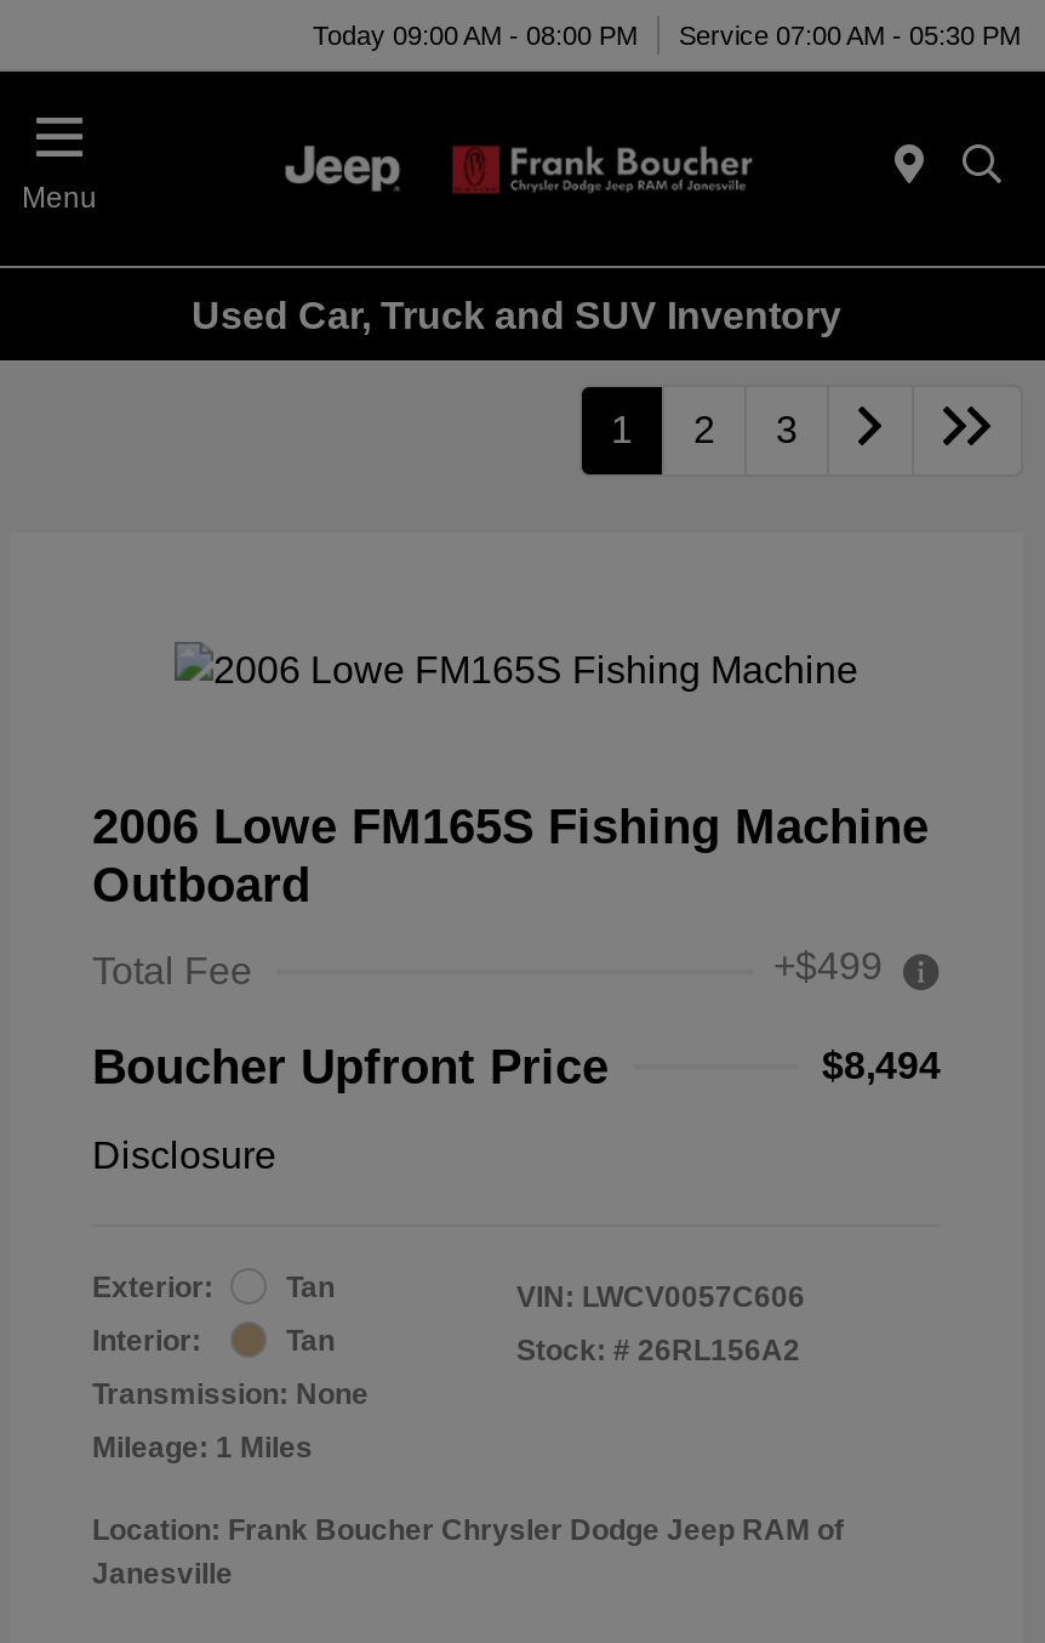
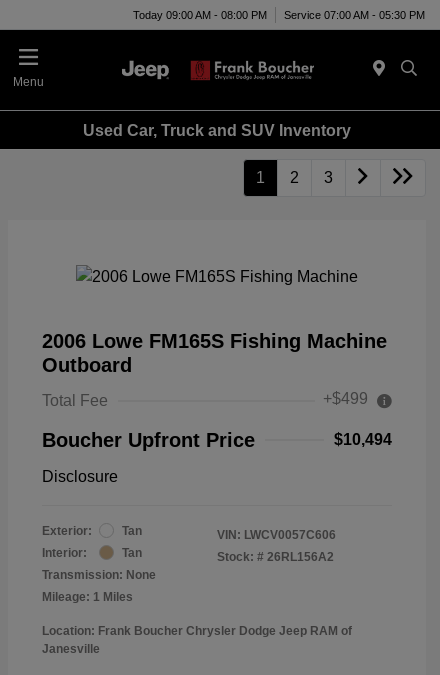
- $8,494
+ $10,494
